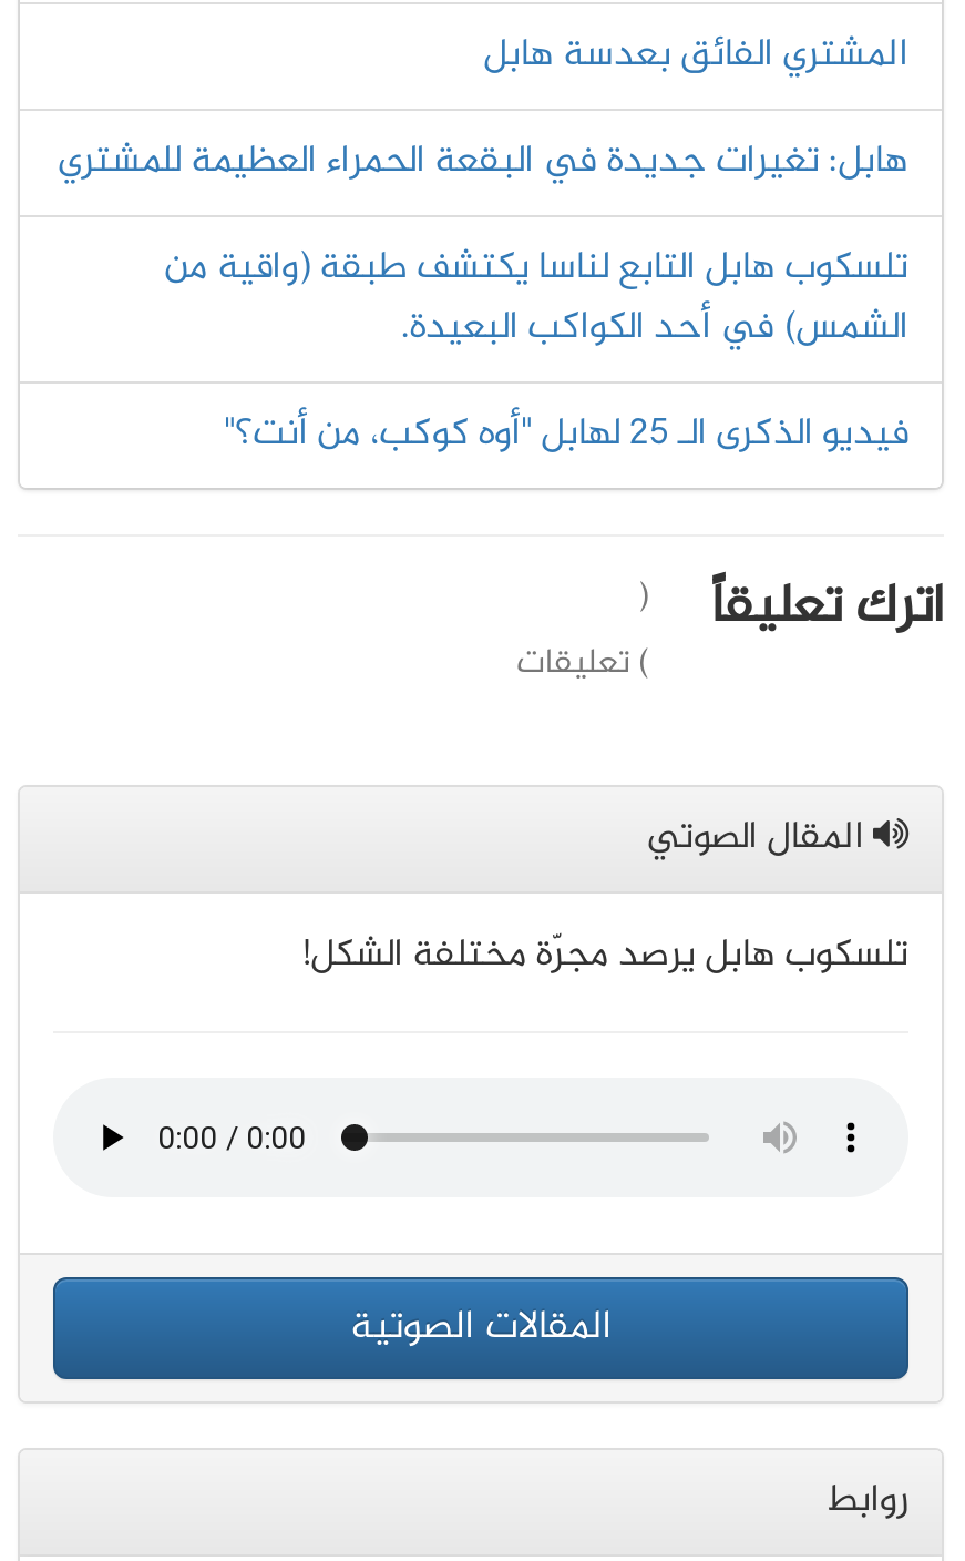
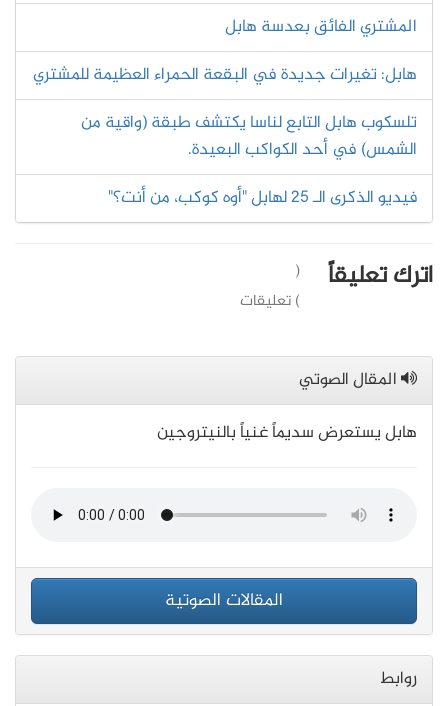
- تلسكوب هابل يرصد مجرّة مختلفة الشكل!
+ هابل يستعرض سديماً غنياً بالنيتروجين
